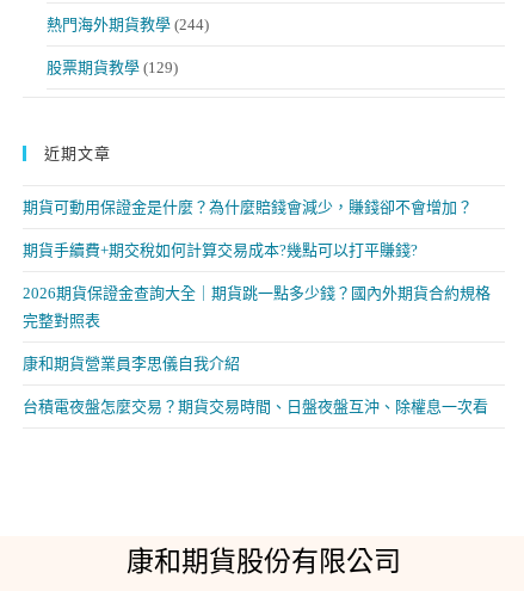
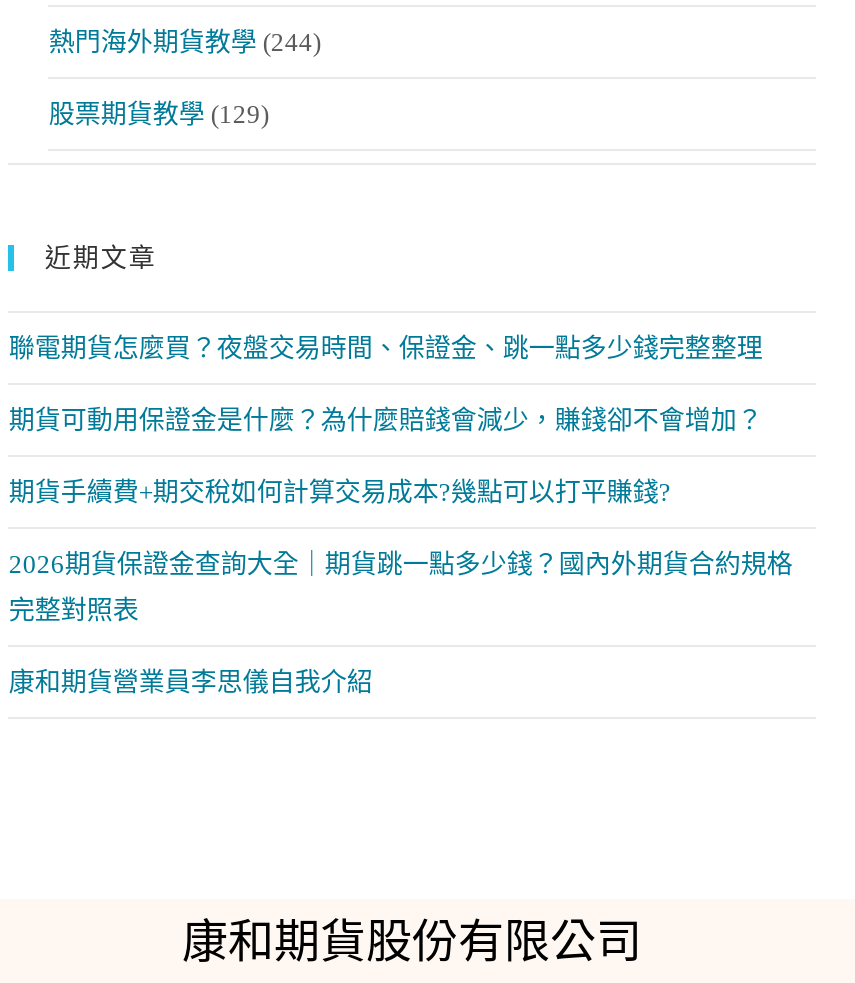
+ 聯電期貨怎麼買？夜盤交易時間、保證金、跳一點多少錢完整整理

moved down: 期貨可動用保證金是什麼？為什麼賠錢會減少，賺錢卻不會增加？ | 期貨手續費+期交稅如何計算交易成本?幾點可以打平賺錢? | 2026期貨保證金查詢大全｜期貨跳一點多少錢？國內外期貨合約規格 | 完整對照表 | 康和期貨營業員李思儀自我介紹

- 台積電夜盤怎麼交易？期貨交易時間、日盤夜盤互沖、除權息一次看
